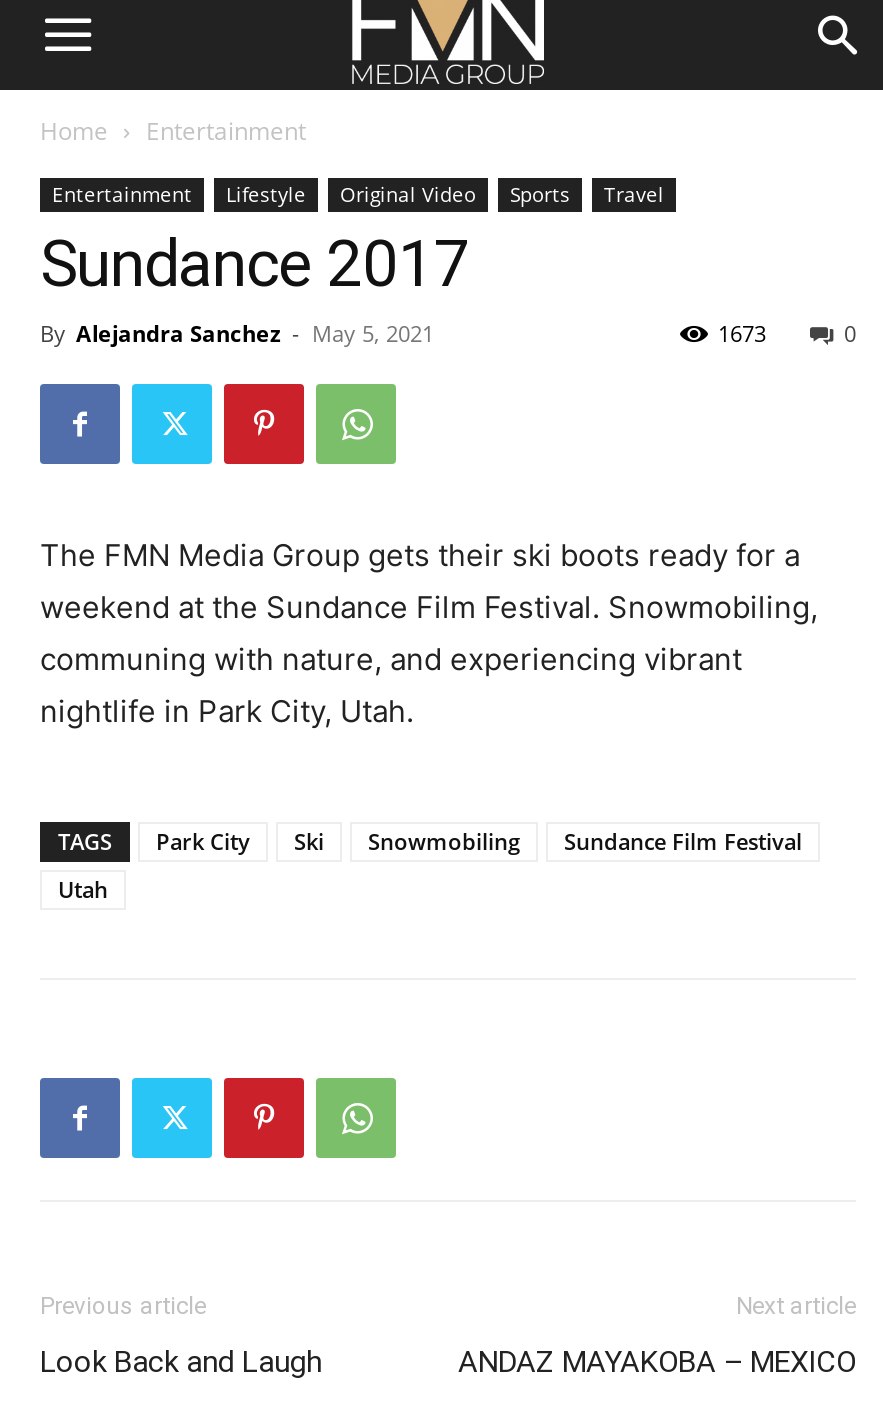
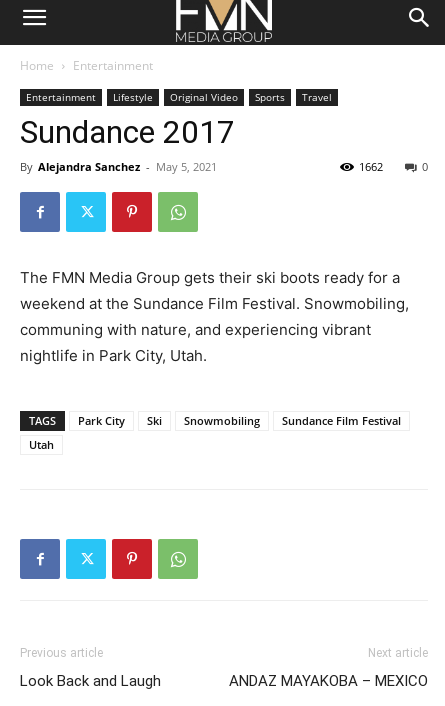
- 1673
+ 1662
